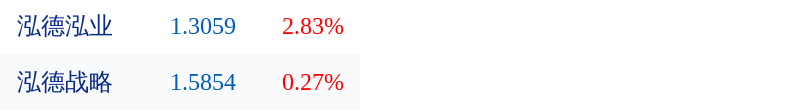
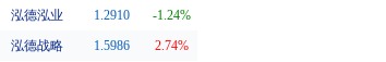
- 1.3059
+ 1.2910

- 2.83%
+ -1.24%

- 1.5854
+ 1.5986

- 0.27%
+ 2.74%
